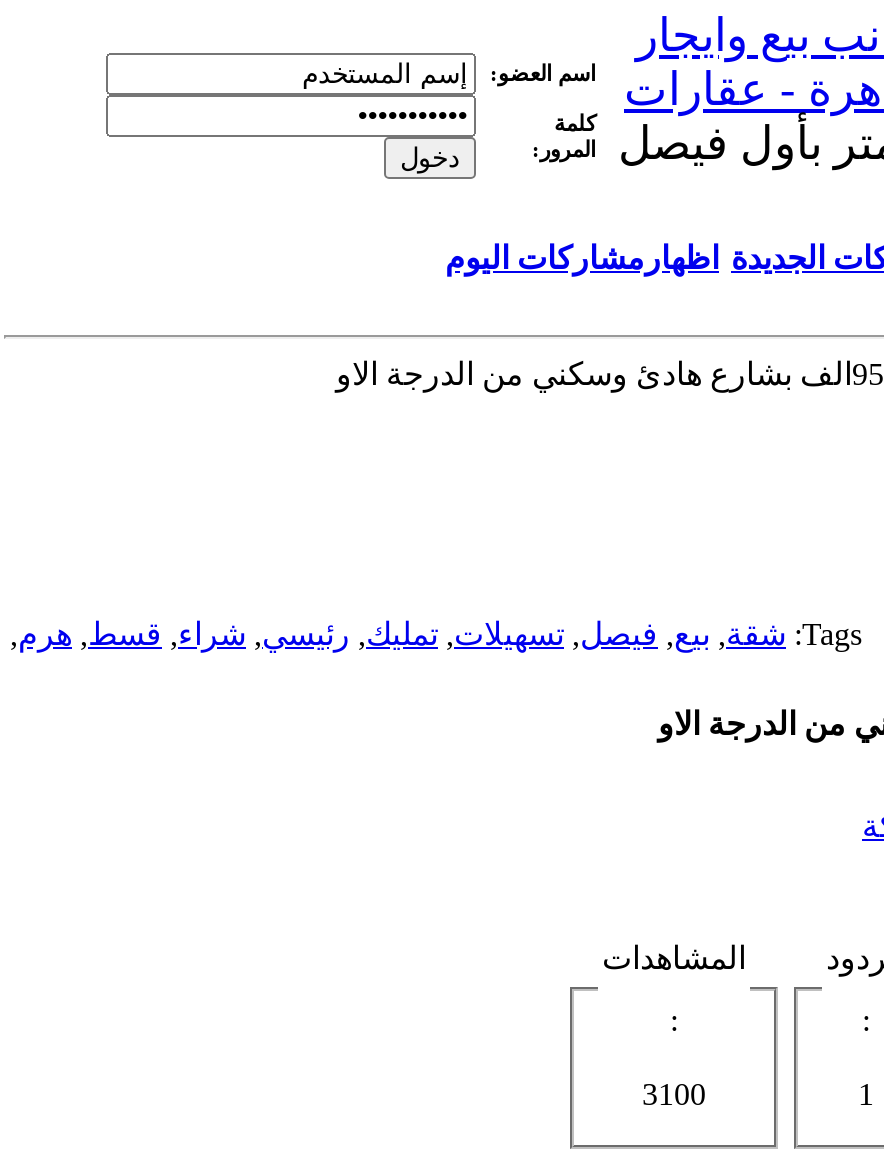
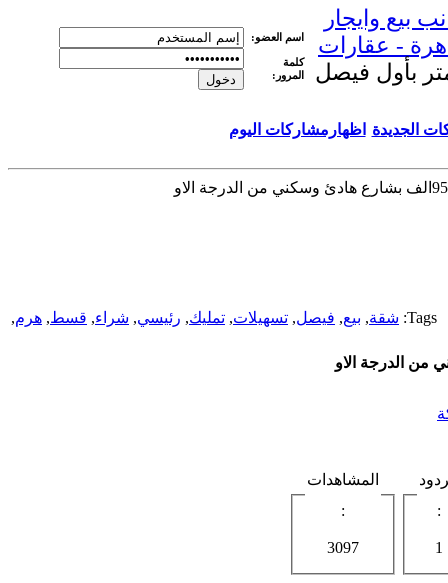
- 3100
+ 3097
